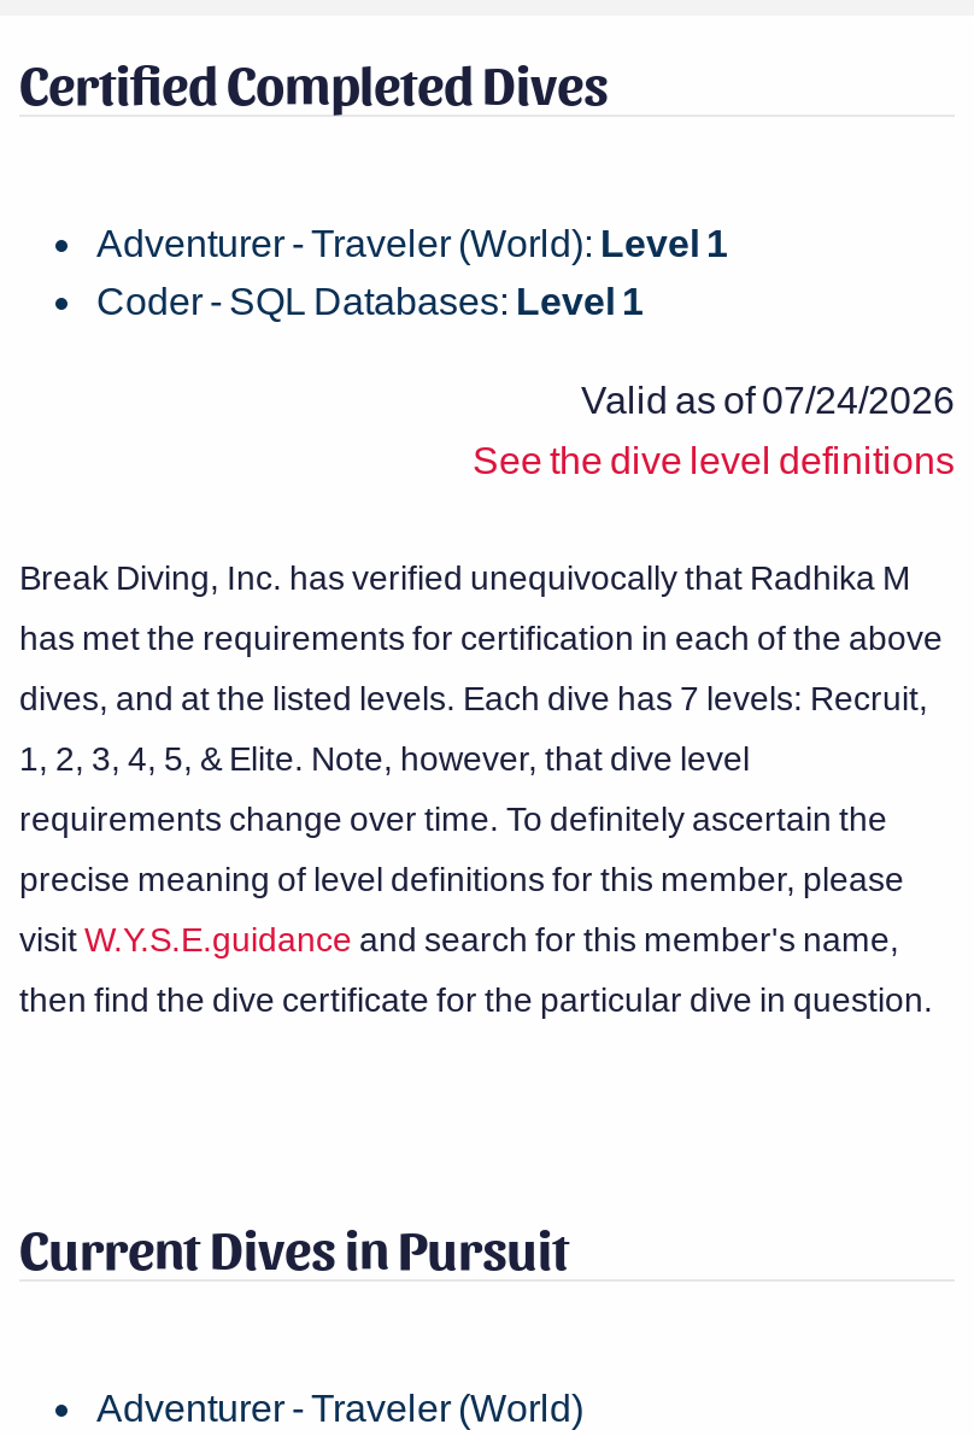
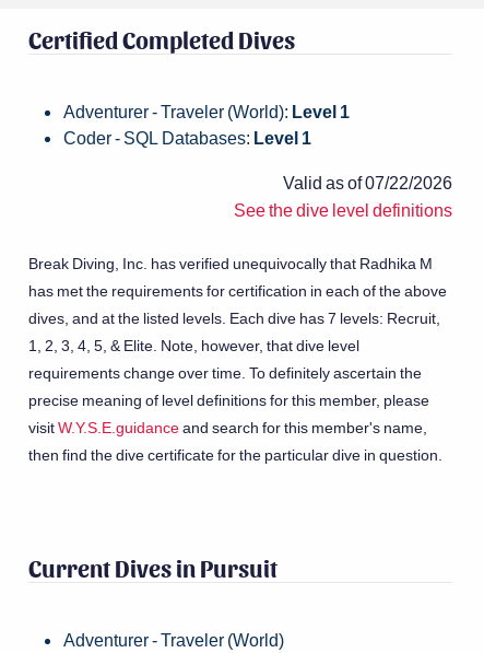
- Valid as of 07/24/2026
+ Valid as of 07/22/2026
